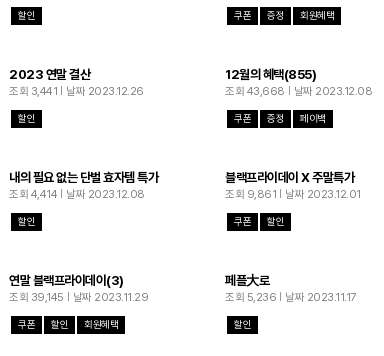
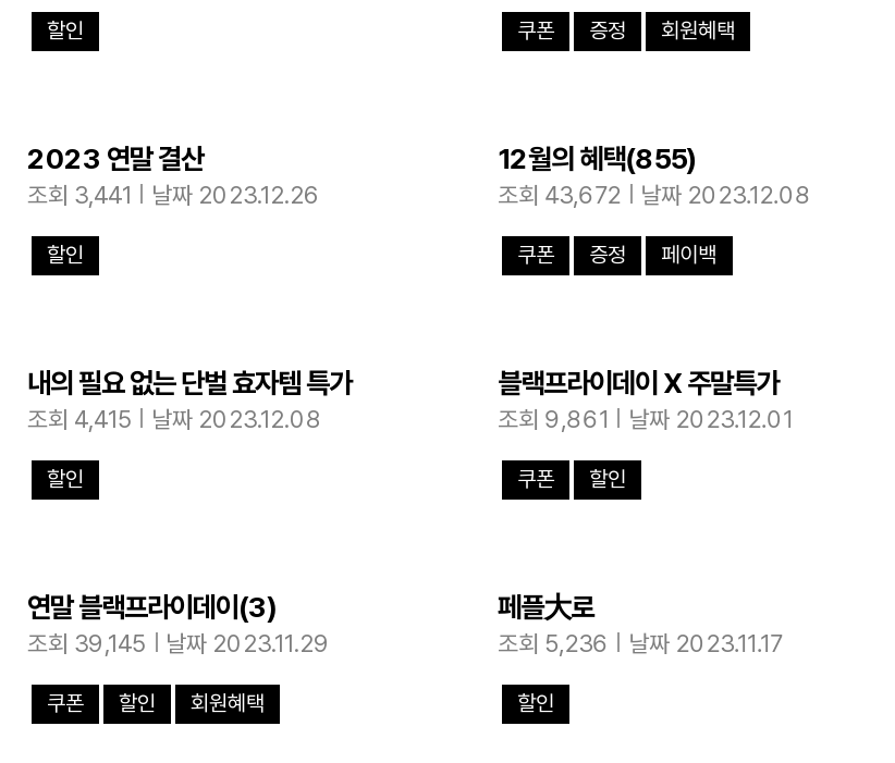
- 조회 43,668 날짜 2023.12.08
+ 조회 43,672 날짜 2023.12.08

- 조회 4,414 날짜 2023.12.08
+ 조회 4,415 날짜 2023.12.08
